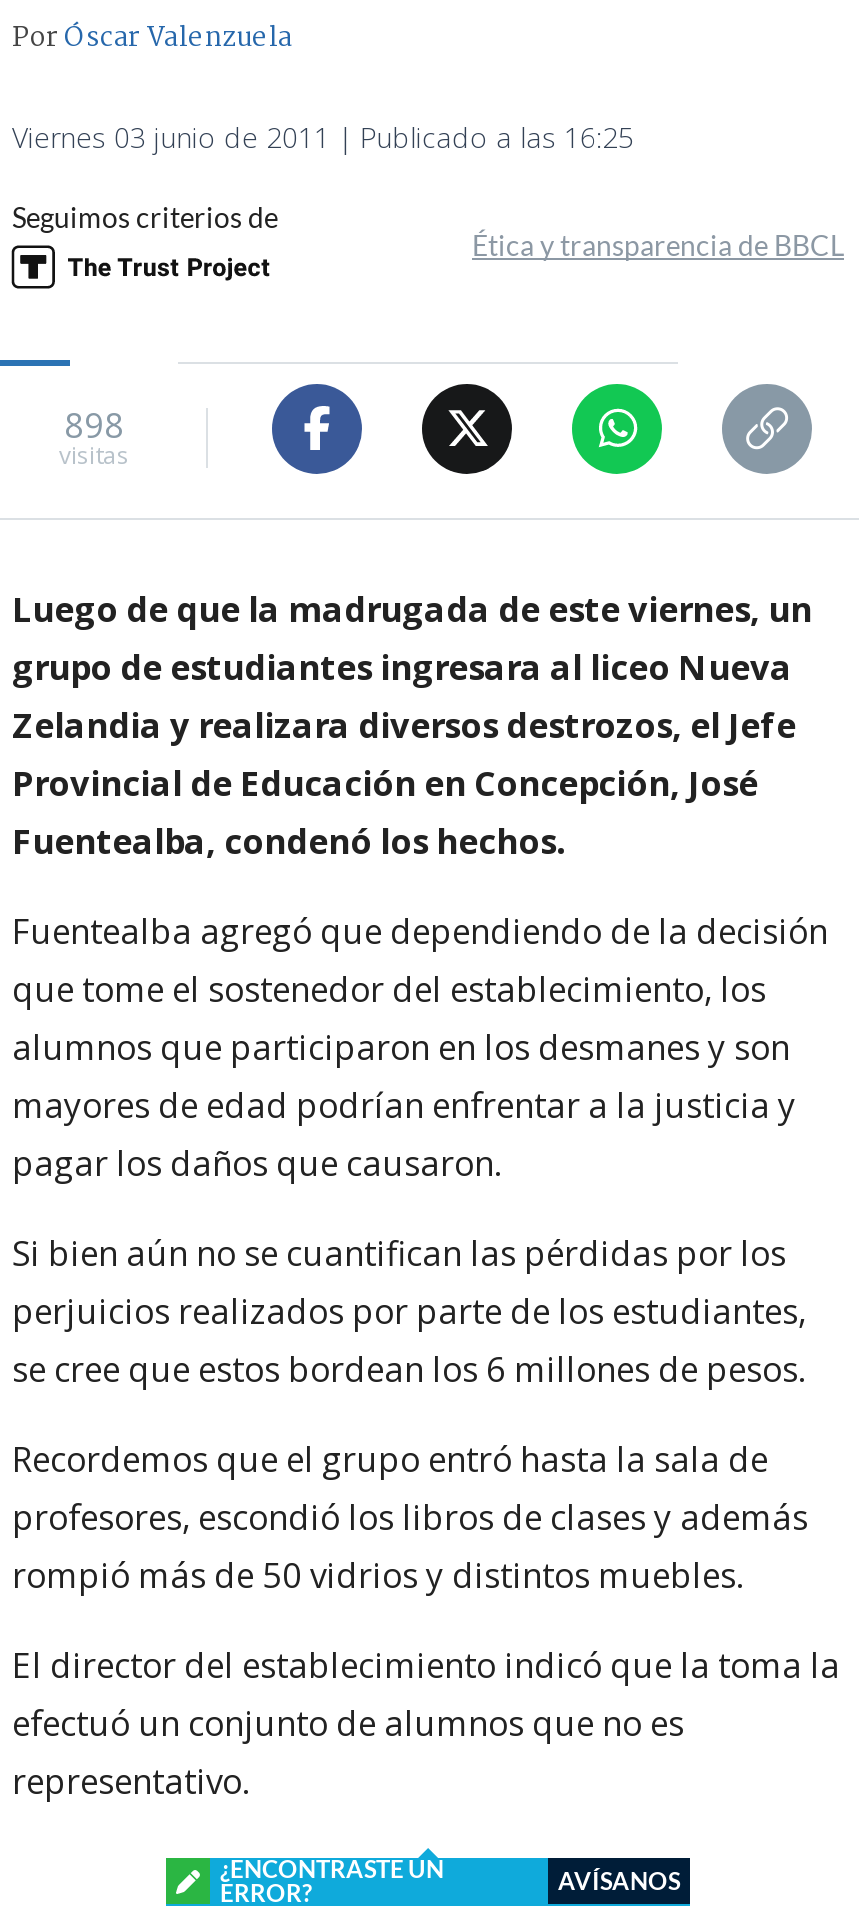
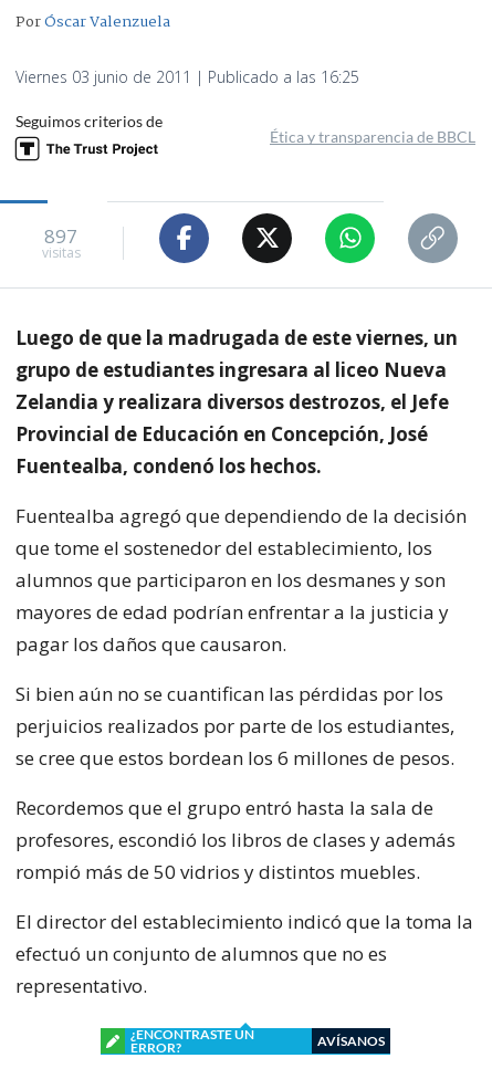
- 898
+ 897
